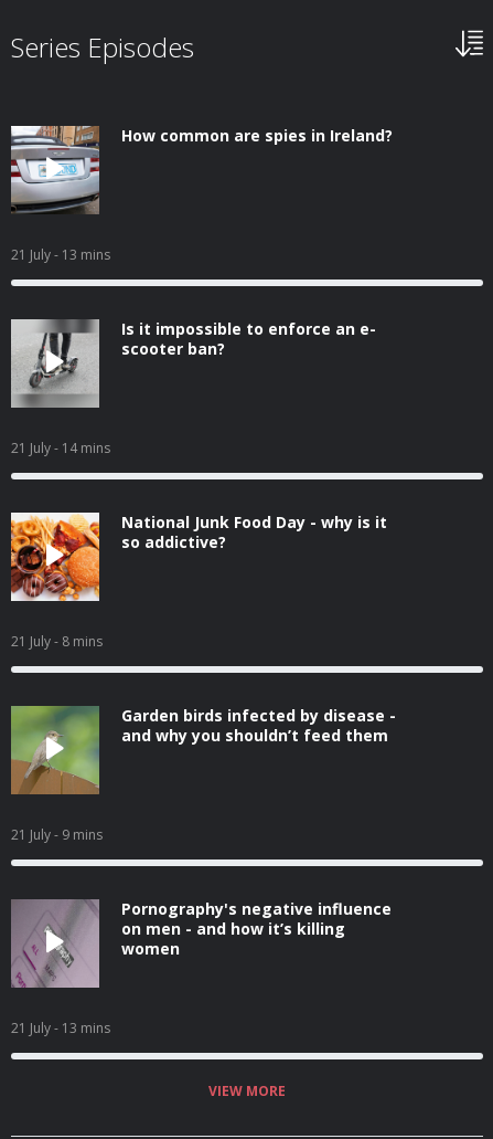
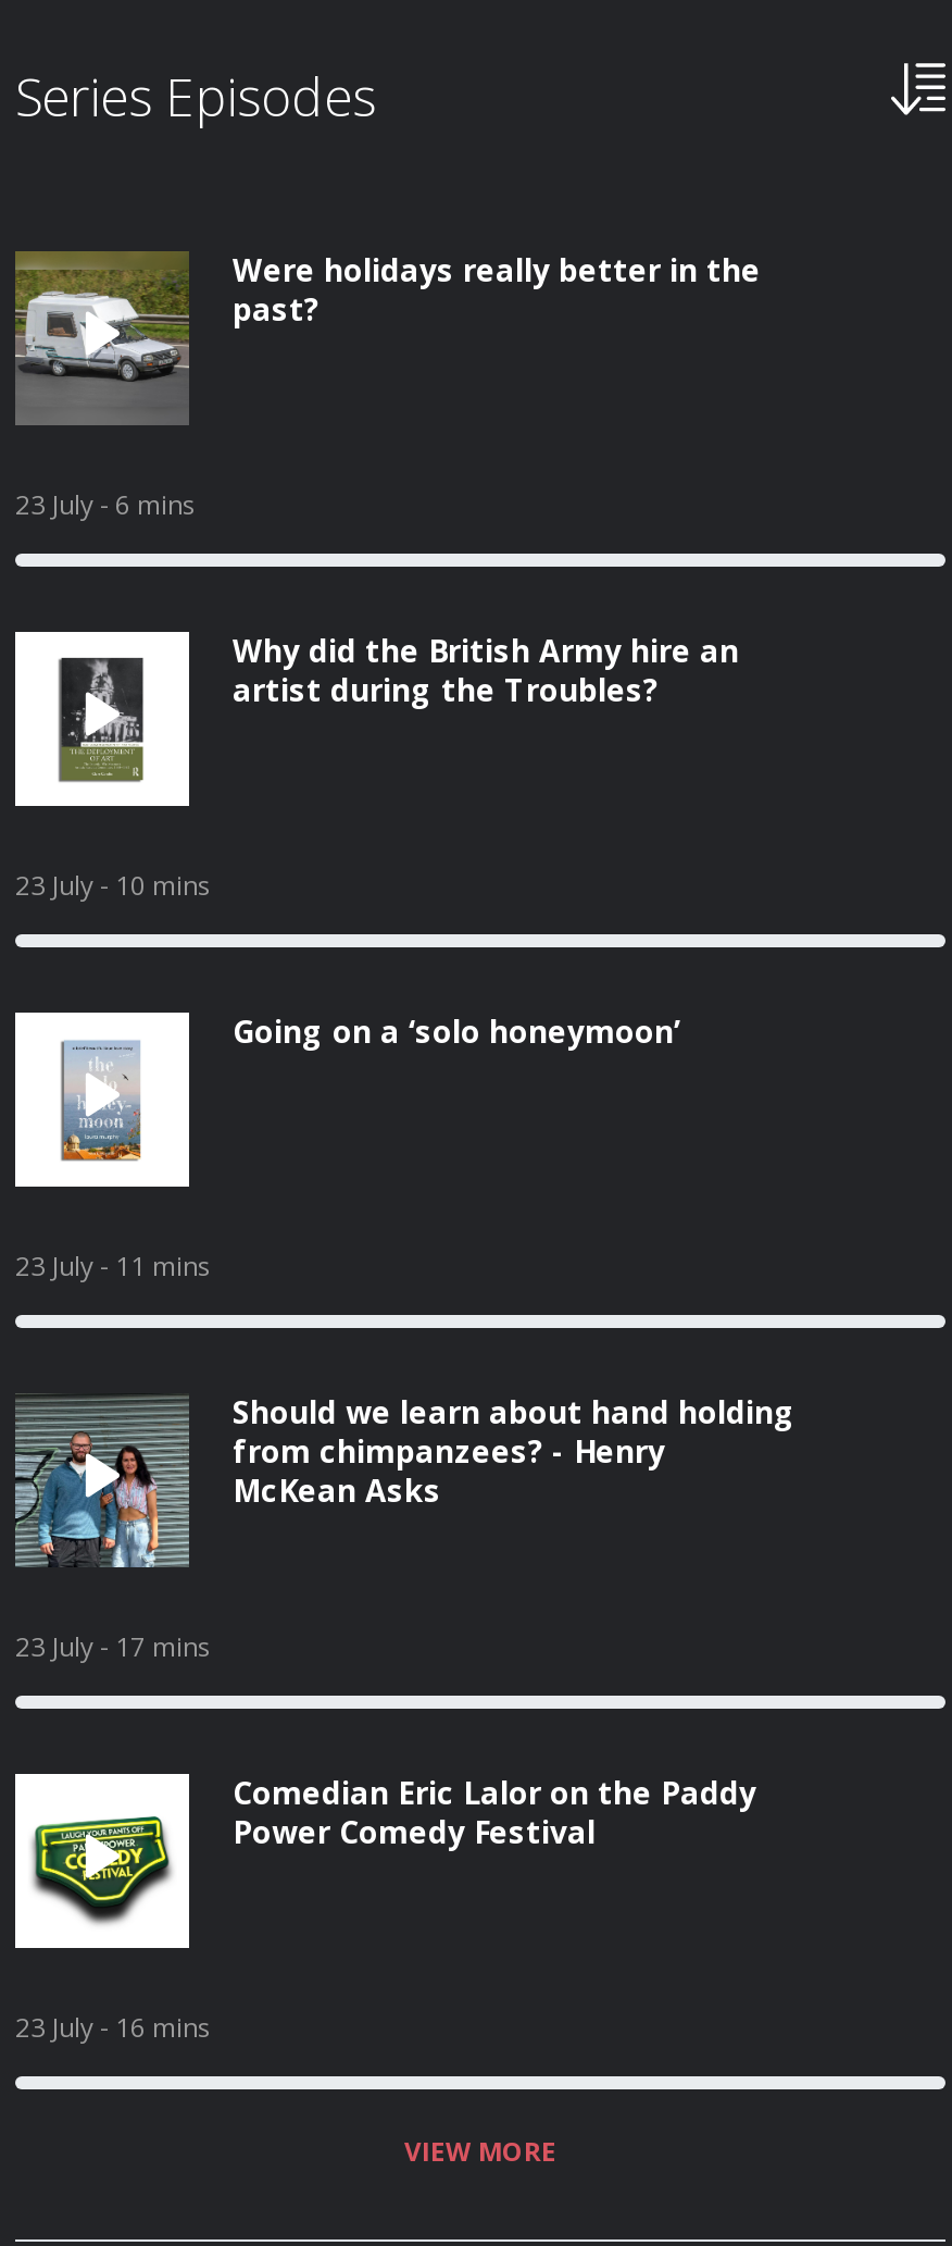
- [image]
- How common are spies in Ireland?
+ [image]
+ Were holidays really better in the
+ past?

- 21 July - 13 mins
+ 23 July - 6 mins

- [image]
- Is it impossible to enforce an e-
- scooter ban?
+ [image]
+ Why did the British Army hire an
+ artist during the Troubles?

- 21 July - 14 mins
+ 23 July - 10 mins

- [image]
- National Junk Food Day - why is it
- so addictive?
+ [image]
+ Going on a ‘solo honeymoon’

- 21 July - 8 mins
+ 23 July - 11 mins

- [image]
- Garden birds infected by disease -
- and why you shouldn’t feed them
+ [image]
+ Should we learn about hand holding
+ from chimpanzees? - Henry
+ McKean Asks

- 21 July - 9 mins
+ 23 July - 17 mins

- [image]
- Pornography's negative influence
- on men - and how it’s killing
- women
+ [image]
+ Comedian Eric Lalor on the Paddy
+ Power Comedy Festival

- 21 July - 13 mins
+ 23 July - 16 mins
